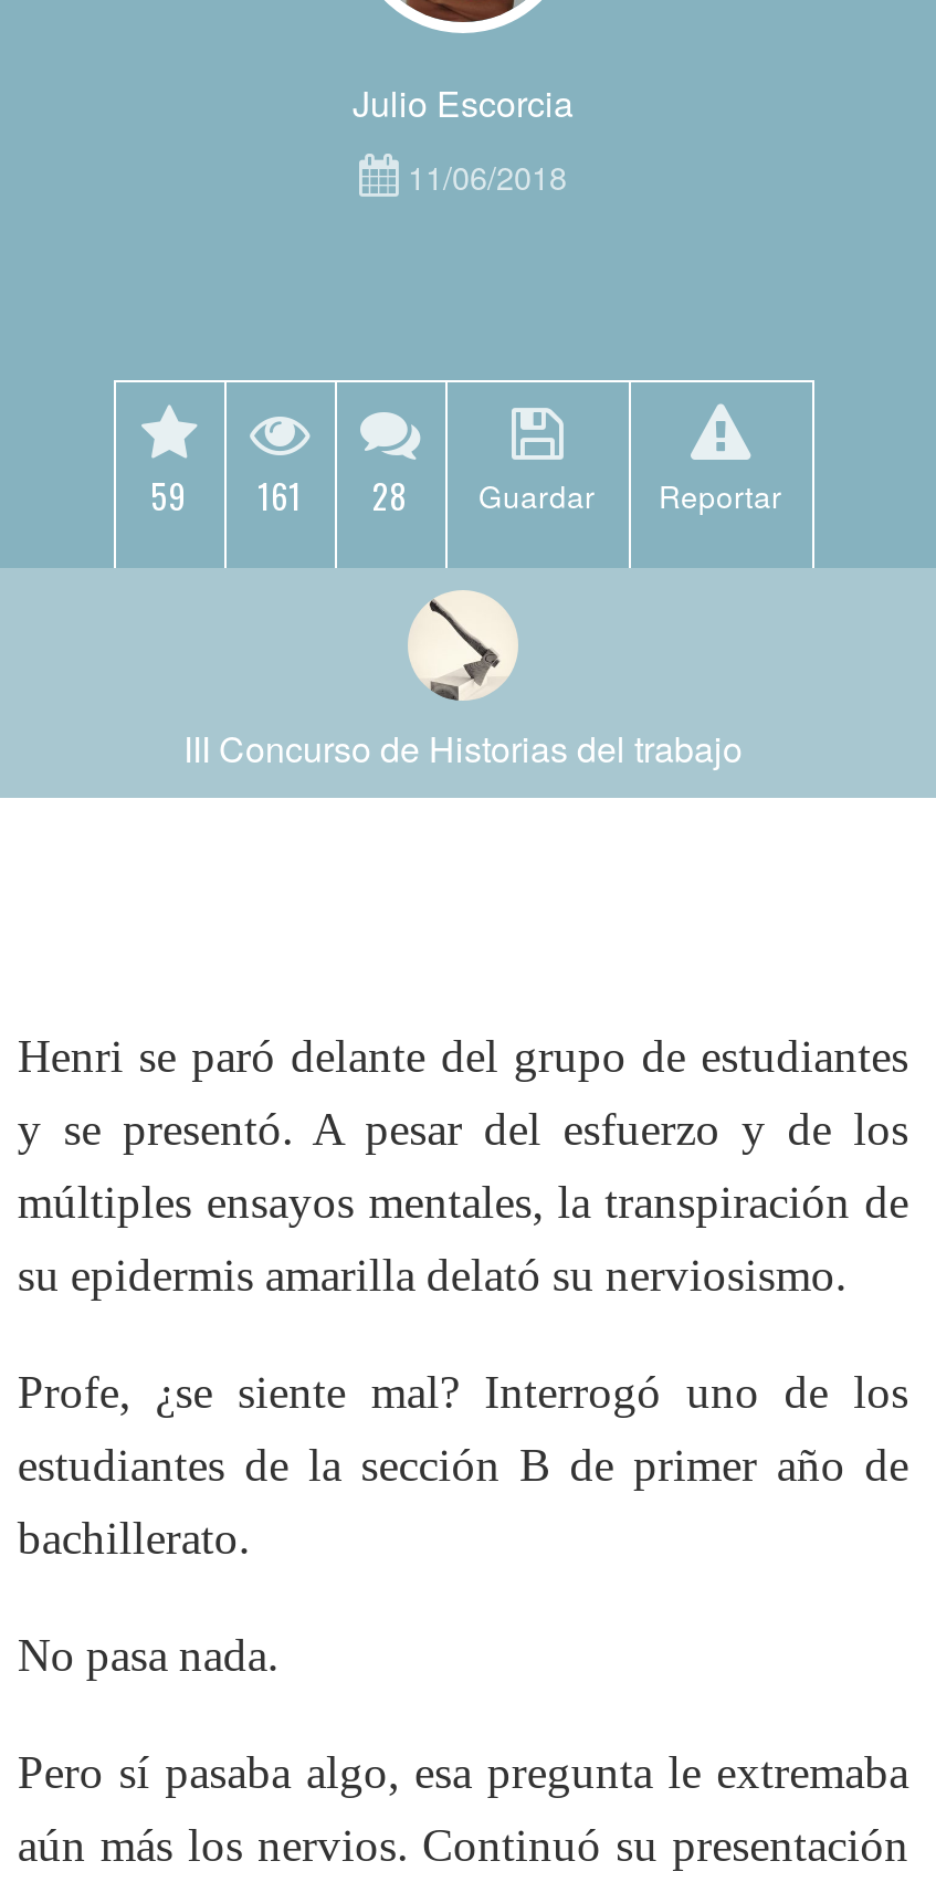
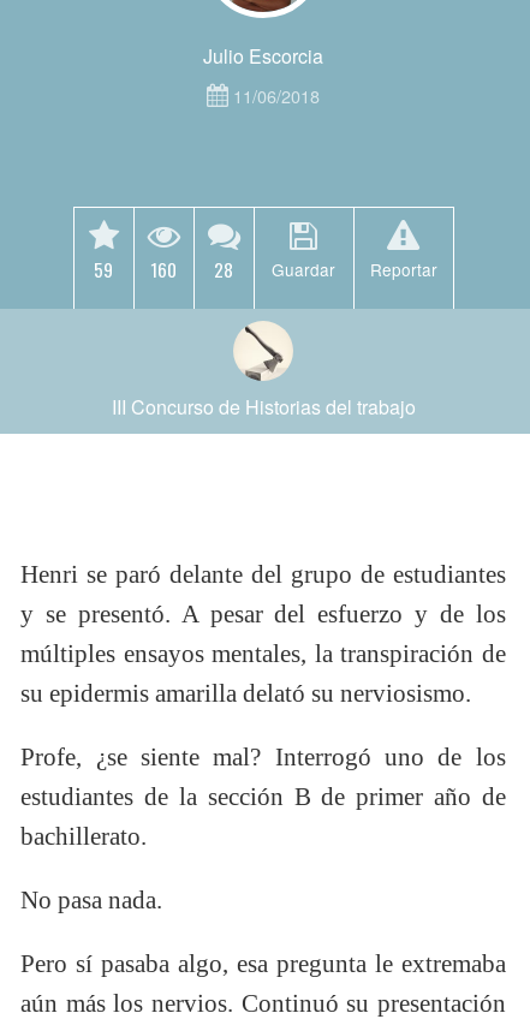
- 59 161 28 Guardar Reportar
+ 59 160 28 Guardar Reportar
